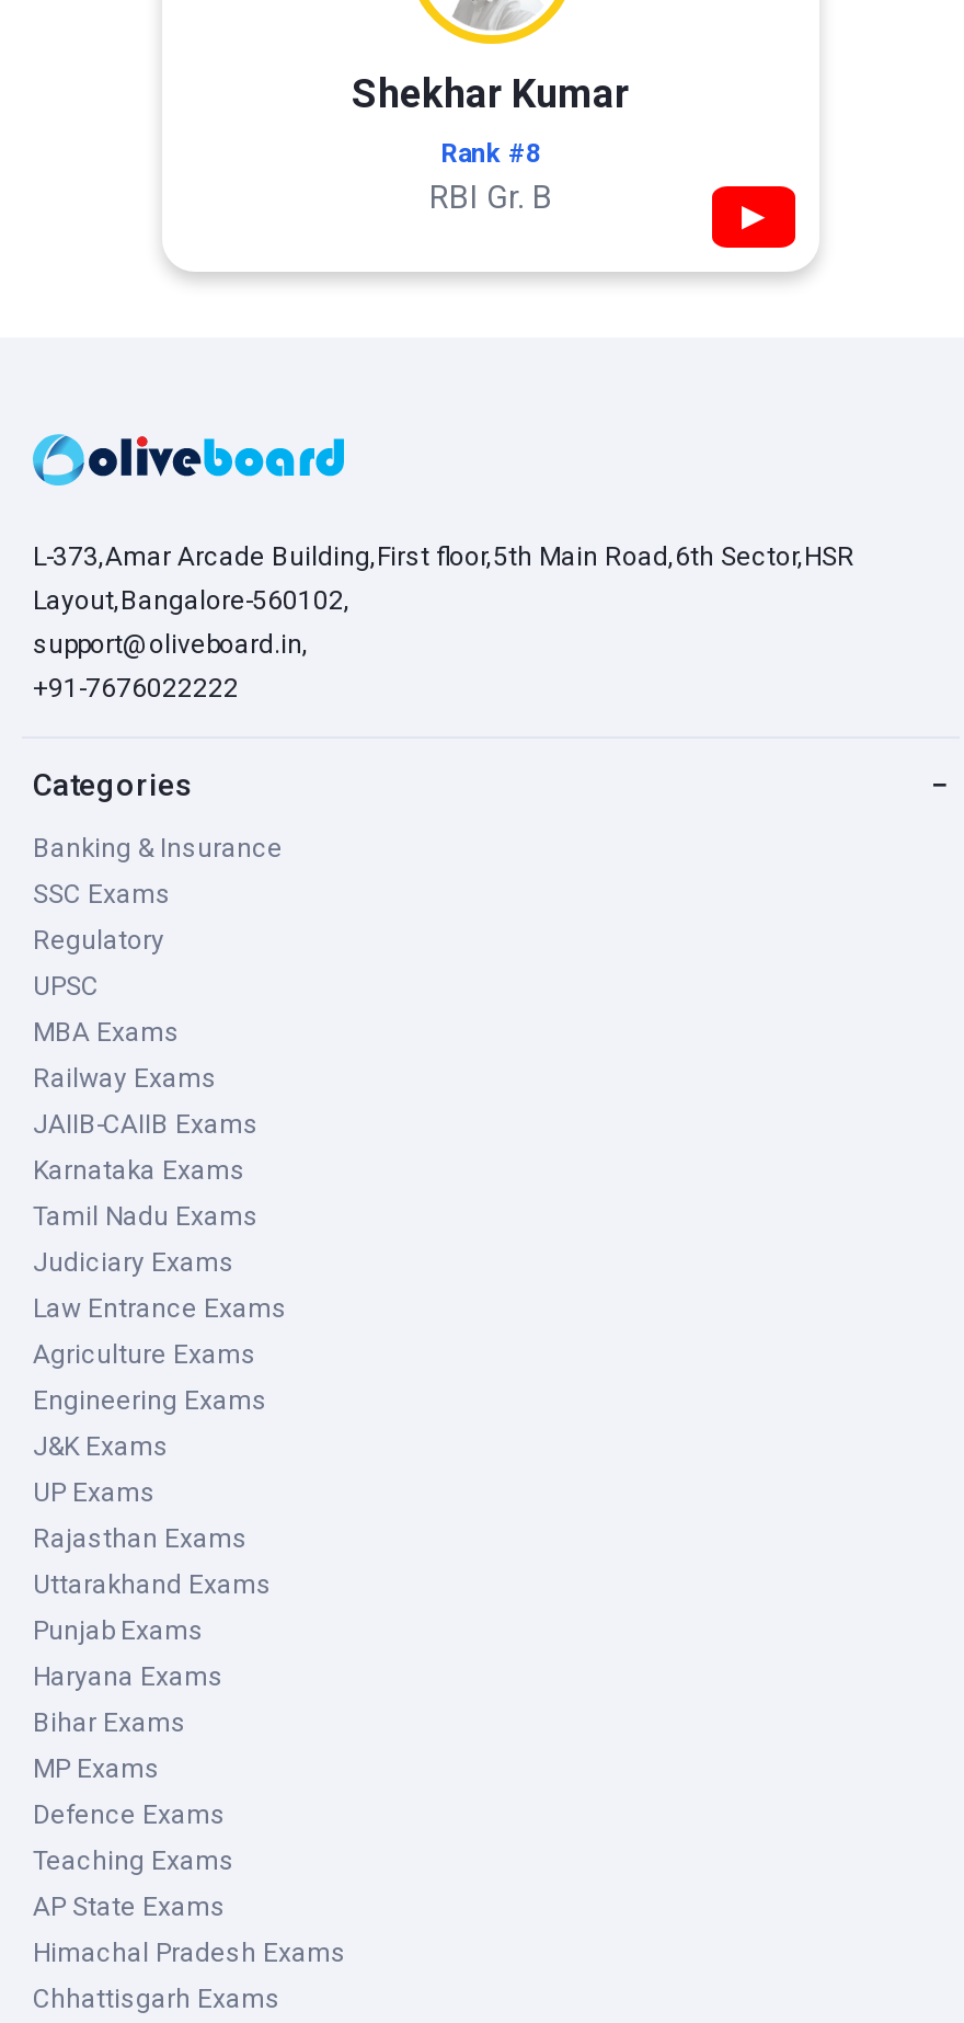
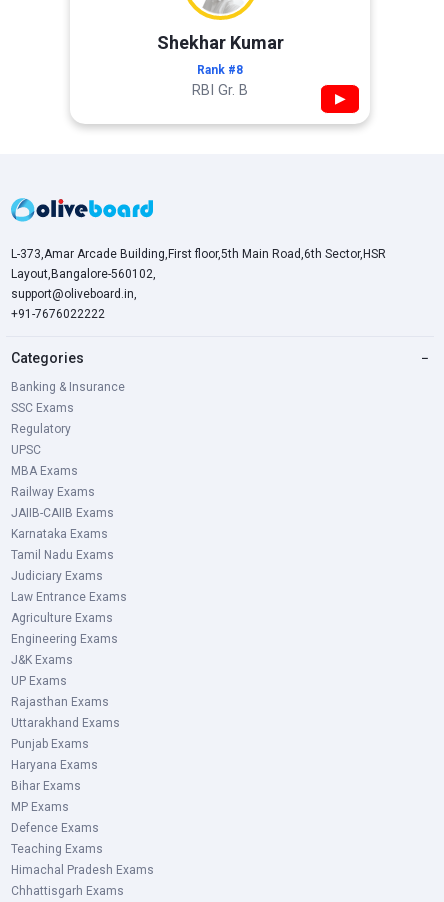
- AP State Exams
